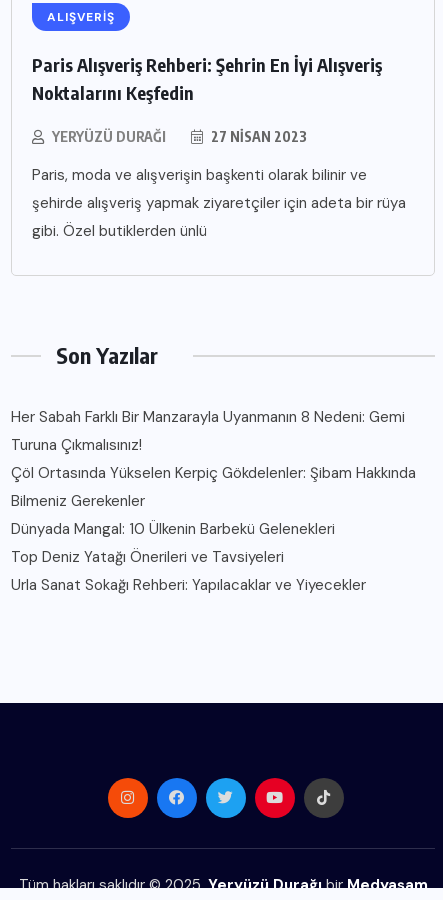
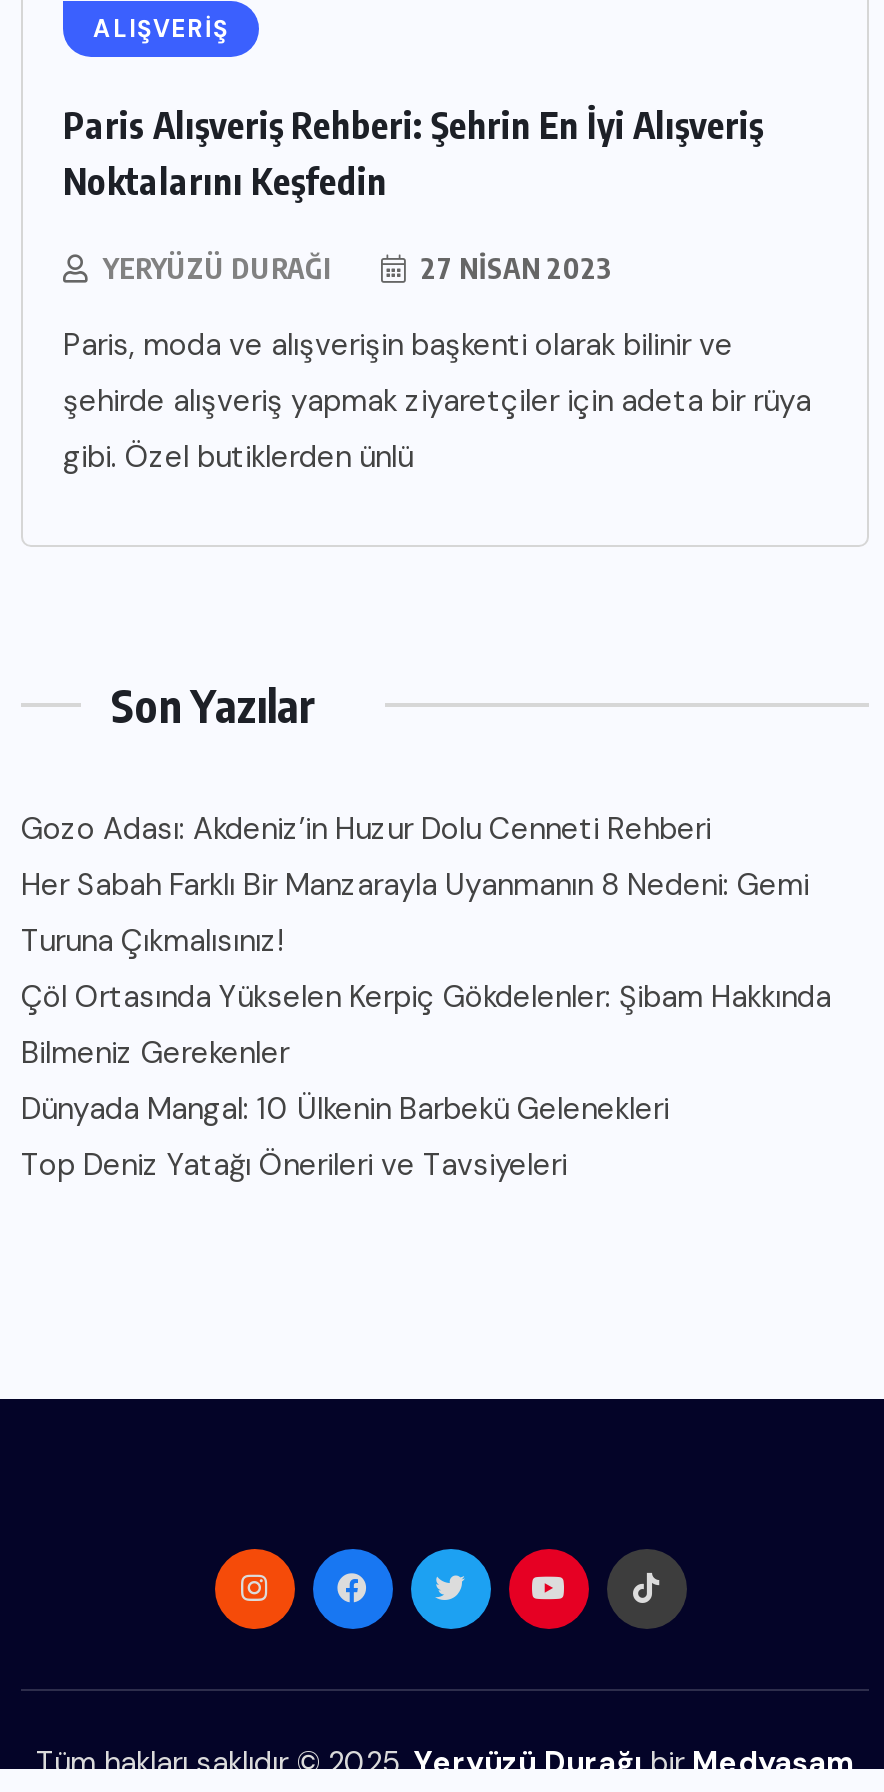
+ Gozo Adası: Akdeniz’in Huzur Dolu Cenneti Rehberi

moved down: Her Sabah Farklı Bir Manzarayla Uyanmanın 8 Nedeni: Gemi | Turuna Çıkmalısınız! | Çöl Ortasında Yükselen Kerpiç Gökdelenler: Şibam Hakkında | Bilmeniz Gerekenler | Dünyada Mangal: 10 Ülkenin Barbekü Gelenekleri | Top Deniz Yatağı Önerileri ve Tavsiyeleri

- Urla Sanat Sokağı Rehberi: Yapılacaklar ve Yiyecekler
